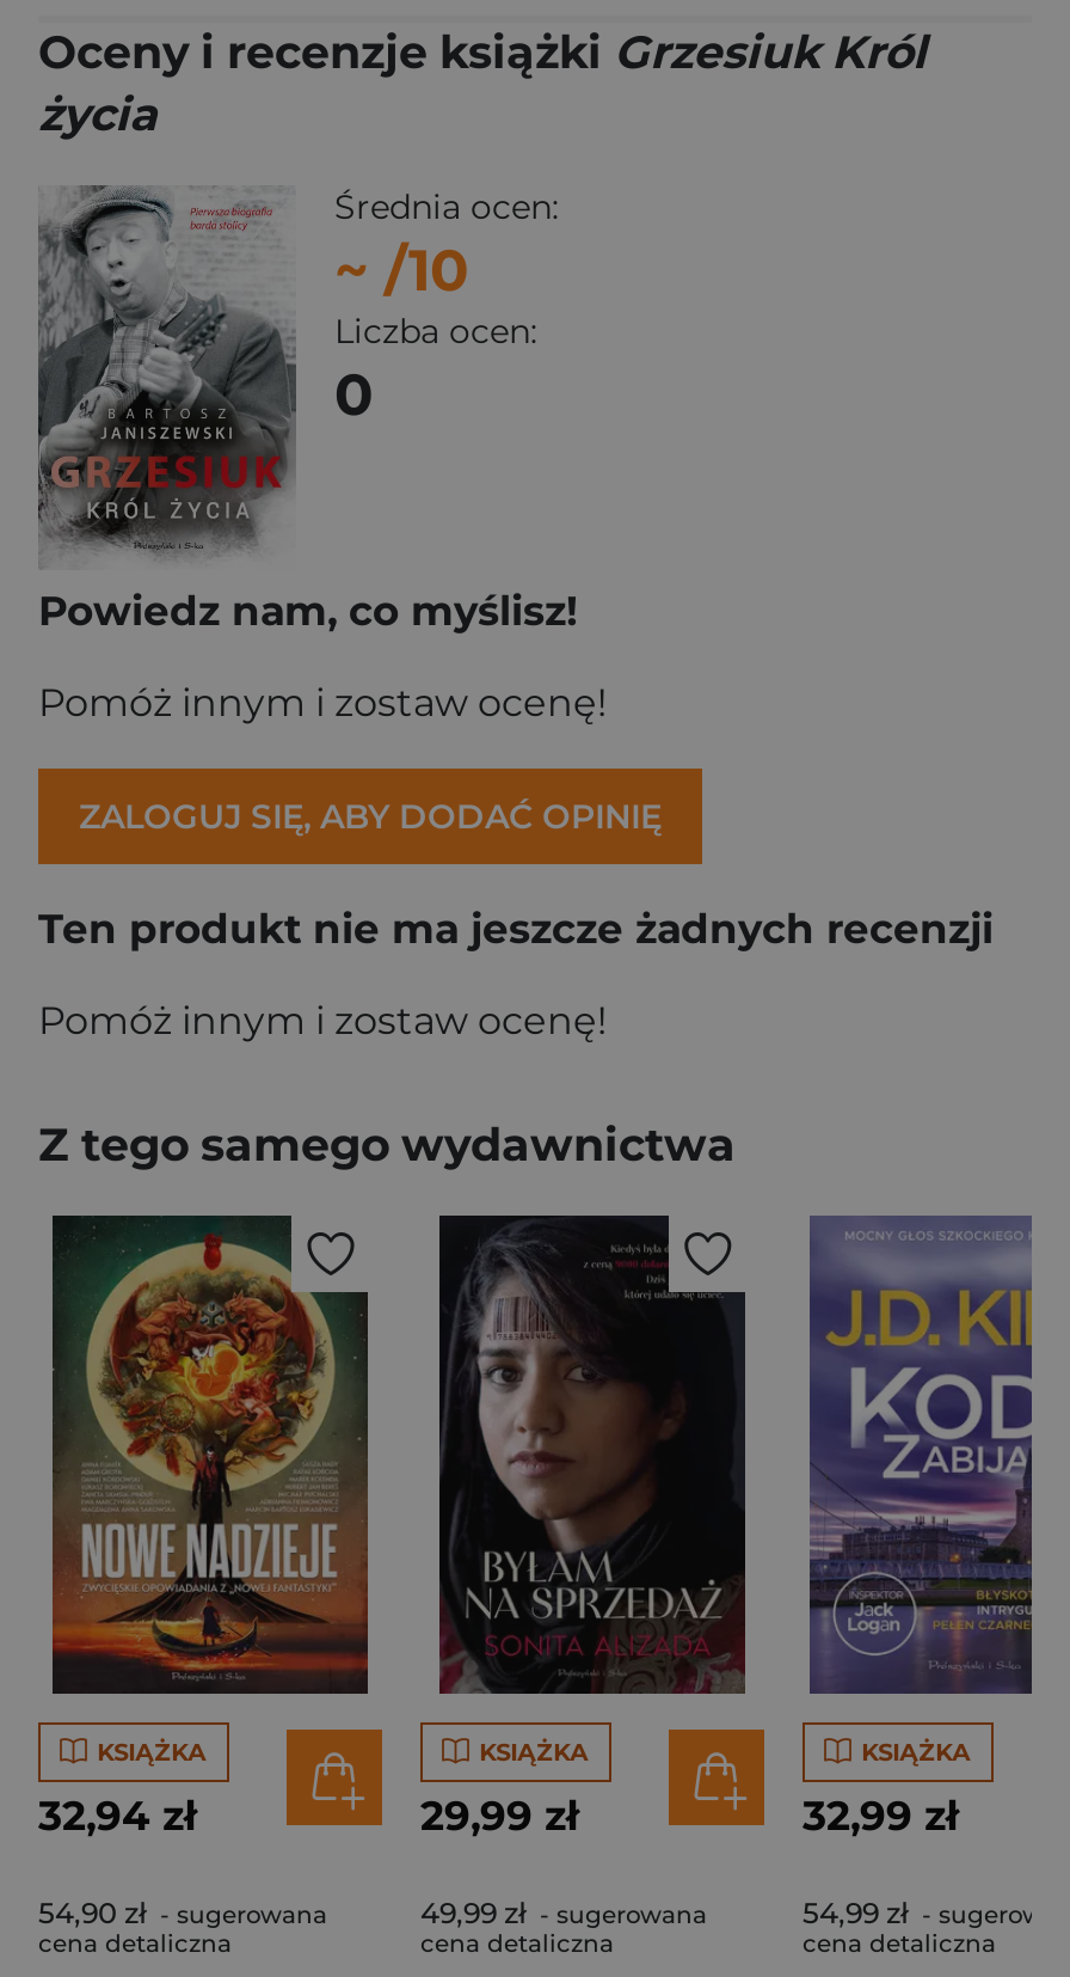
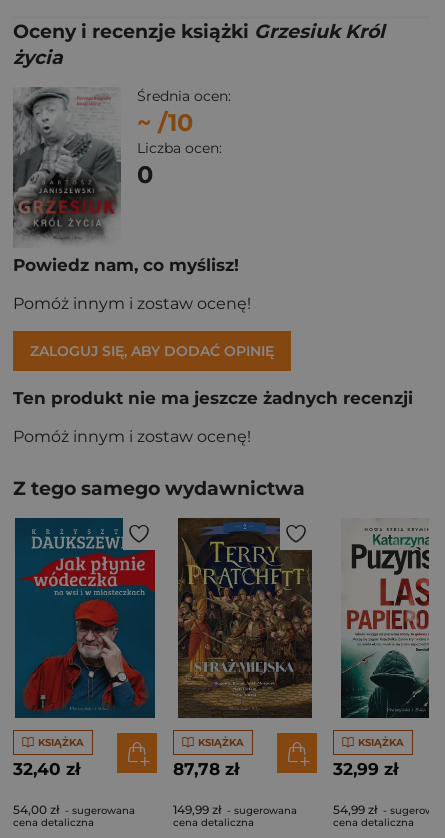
- [image]
+ [image]

- [image]
+ [image]

- [image]
+ [image]

- 32,94 zł
+ 32,40 zł

- 29,99 zł
+ 87,78 zł

- 54,90 zł - sugerowana
+ 54,00 zł - sugerowana

- 49,99 zł - sugerowana
+ 149,99 zł - sugerowana
